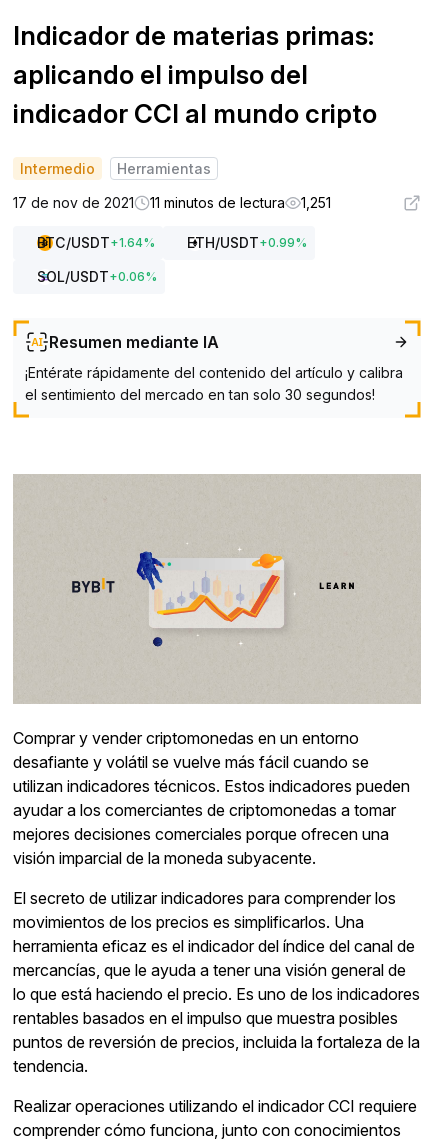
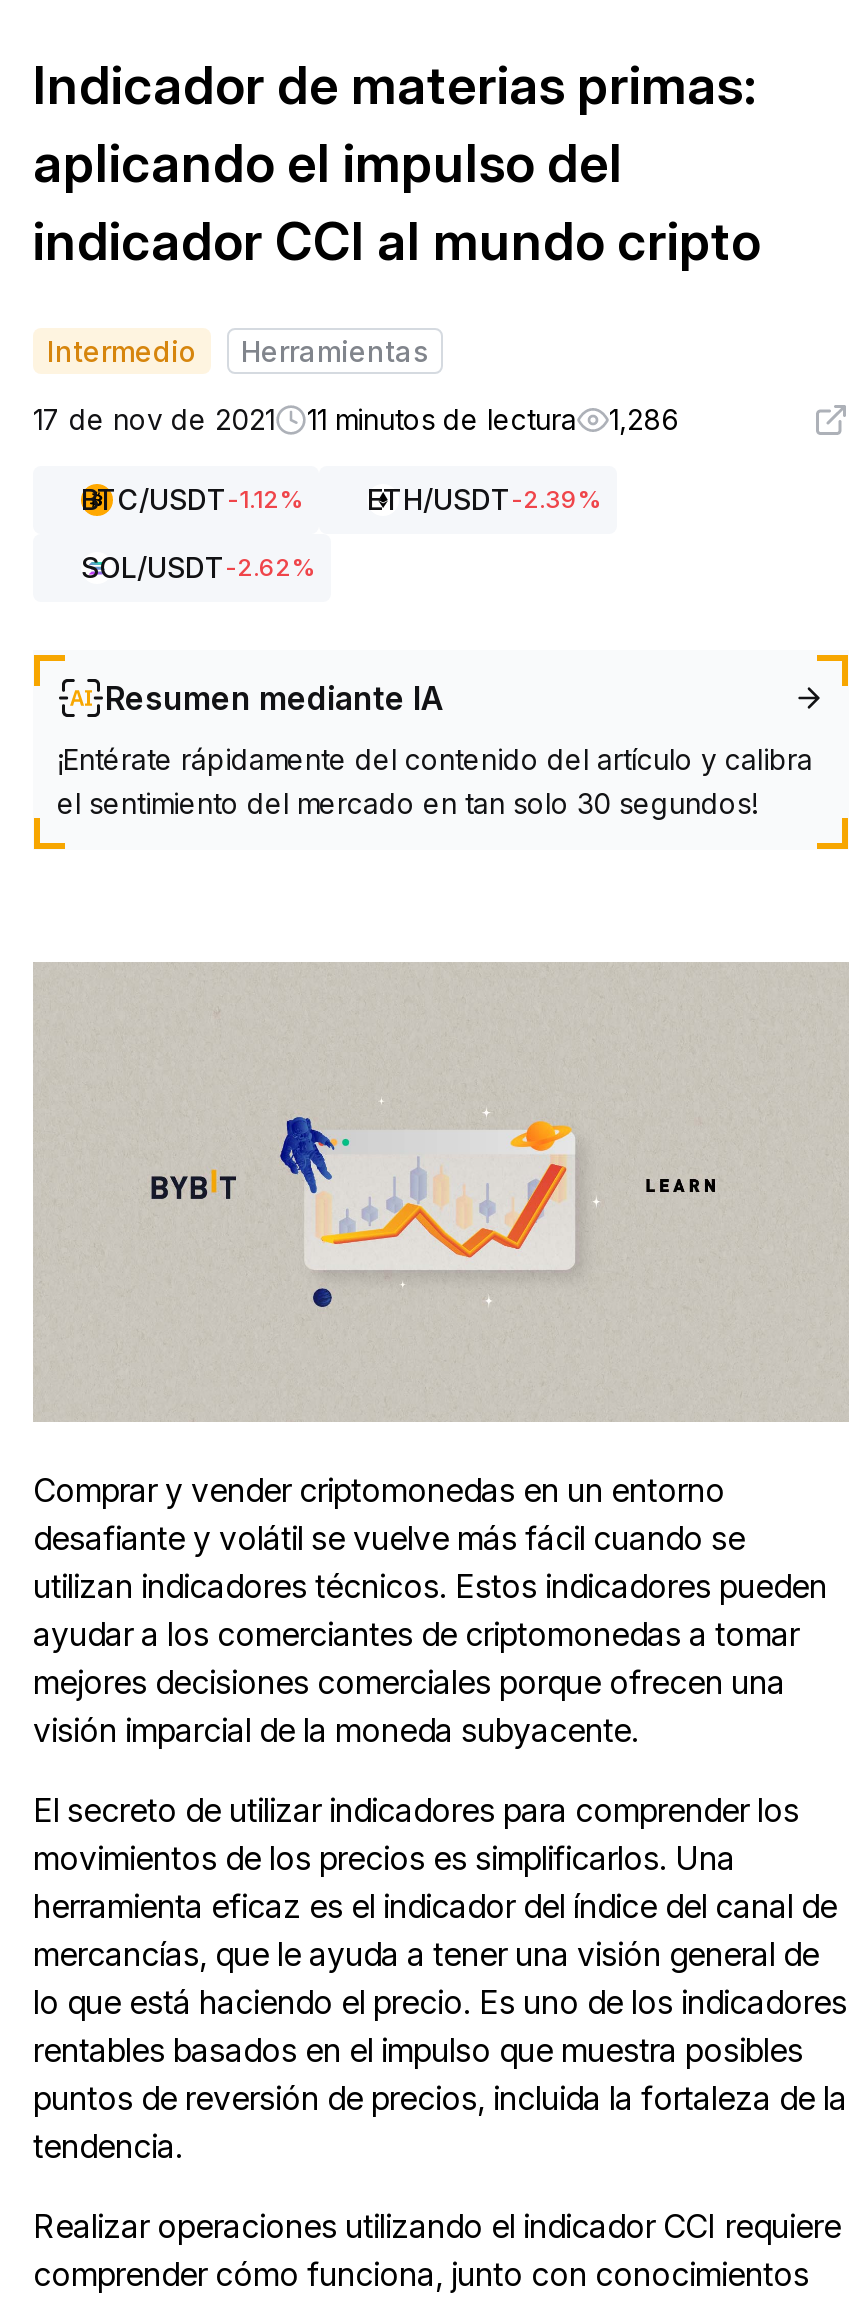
- 17 de nov de 2021 11 minutos de lectura 1,251
+ 17 de nov de 2021 11 minutos de lectura 1,286

- BTC/USDT + 1.64%
- ETH/USDT + 0.99%
+ BTC/USDT-1.12%
+ ETH/USDT-2.39%

- SOL/USDT + 0.06%
+ SOL/USDT-2.62%
